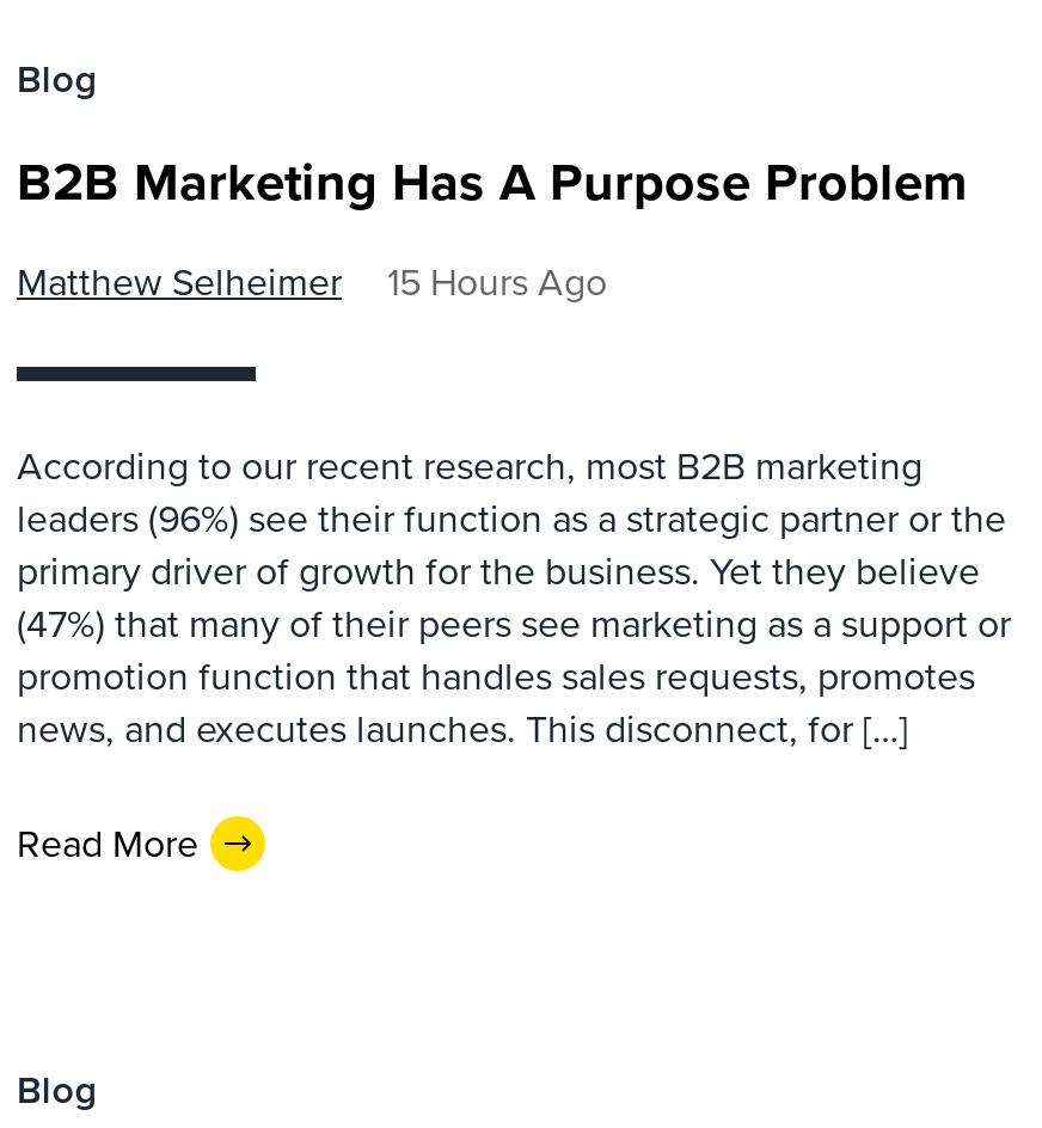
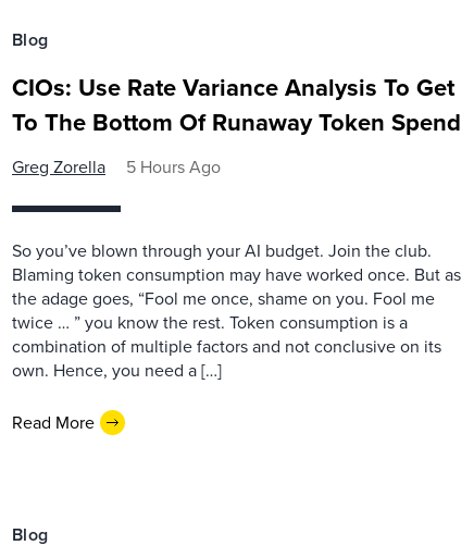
- B2B Marketing Has A Purpose Problem
- Matthew Selheimer
- 15 Hours Ago
+ CIOs: Use Rate Variance Analysis To Get
+ To The Bottom Of Runaway Token Spend
+ Greg Zorella
+ 5 Hours Ago

- According to our recent research, most B2B marketing
- leaders (96%) see their function as a strategic partner or the
- primary driver of growth for the business. Yet they believe
- (47%) that many of their peers see marketing as a support or
- promotion function that handles sales requests, promotes
- news, and executes launches. This disconnect, for […]
+ So you’ve blown through your AI budget. Join the club.
+ Blaming token consumption may have worked once. But as
+ the adage goes, “Fool me once, shame on you. Fool me
+ twice … ” you know the rest. Token consumption is a
+ combination of multiple factors and not conclusive on its
+ own. Hence, you need a […]
